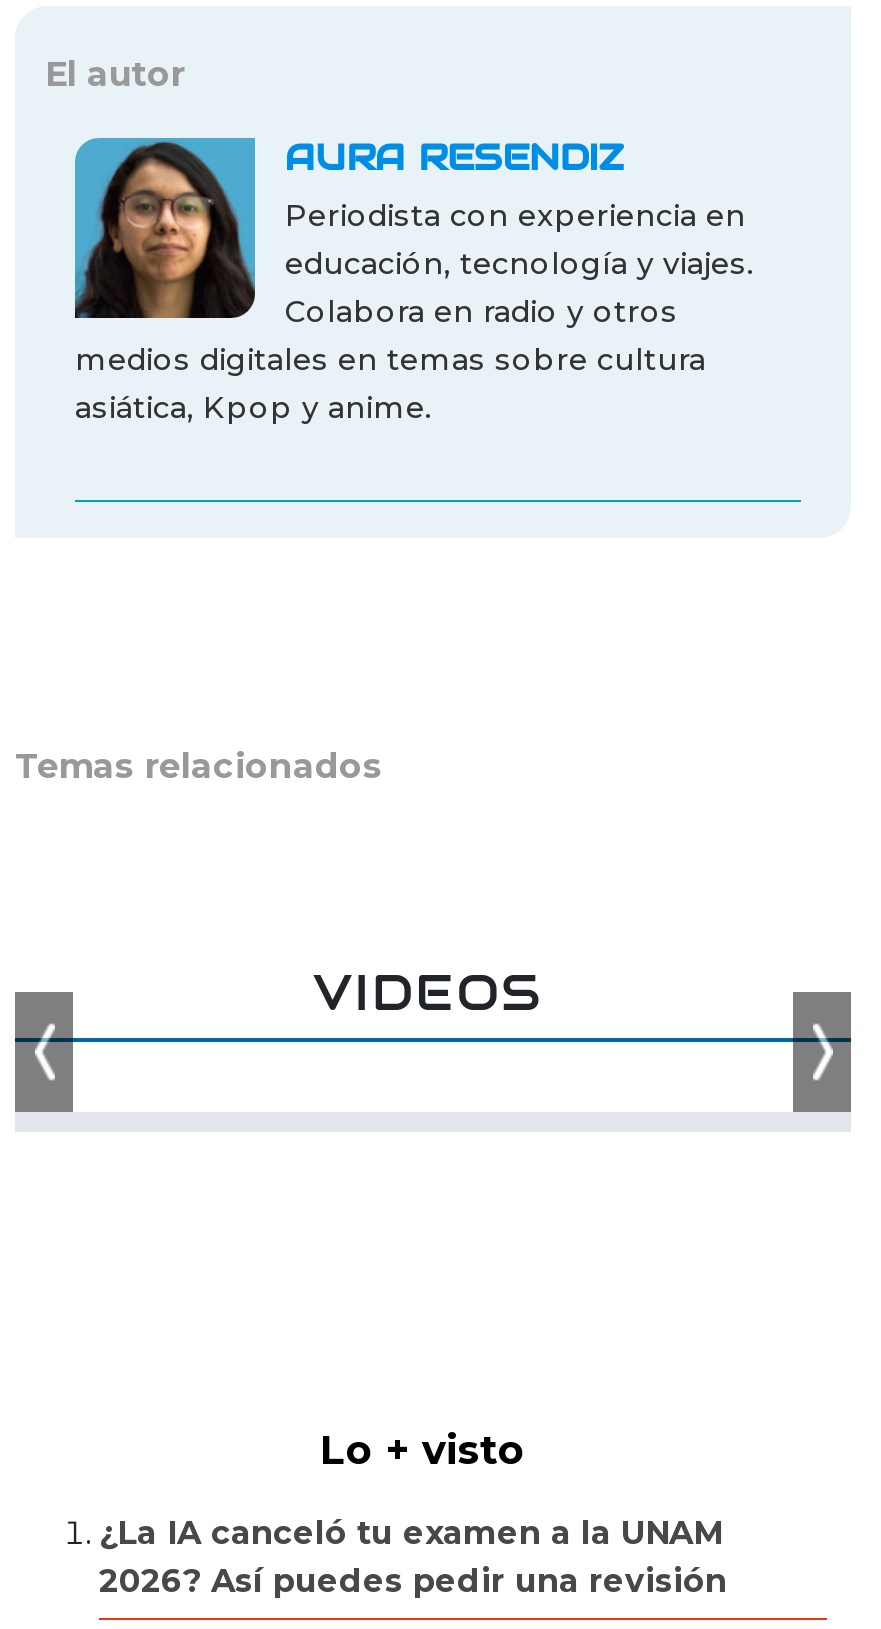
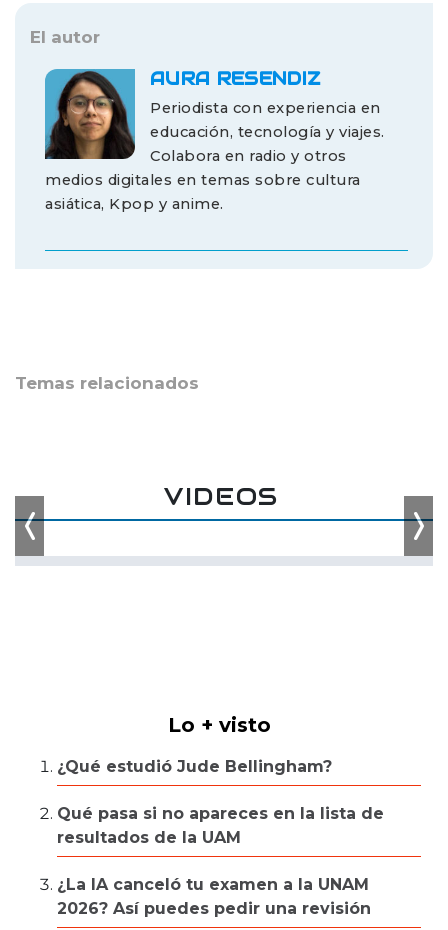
+ ¿Qué estudió Jude Bellingham?
+ Qué pasa si no apareces en la lista de
+ resultados de la UAM
